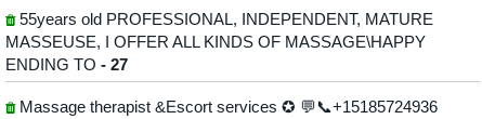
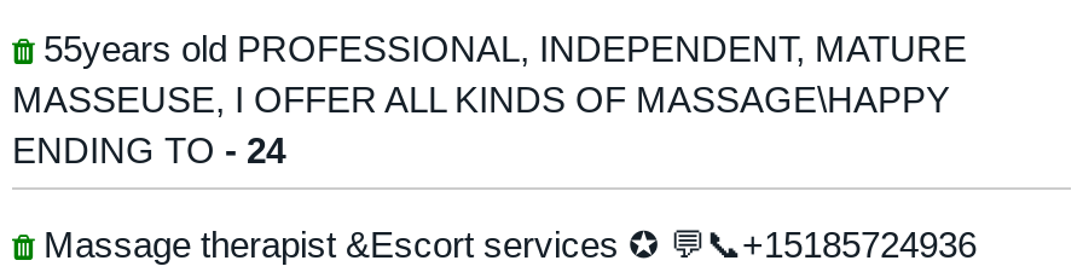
- ENDING TO - 27
+ ENDING TO - 24
